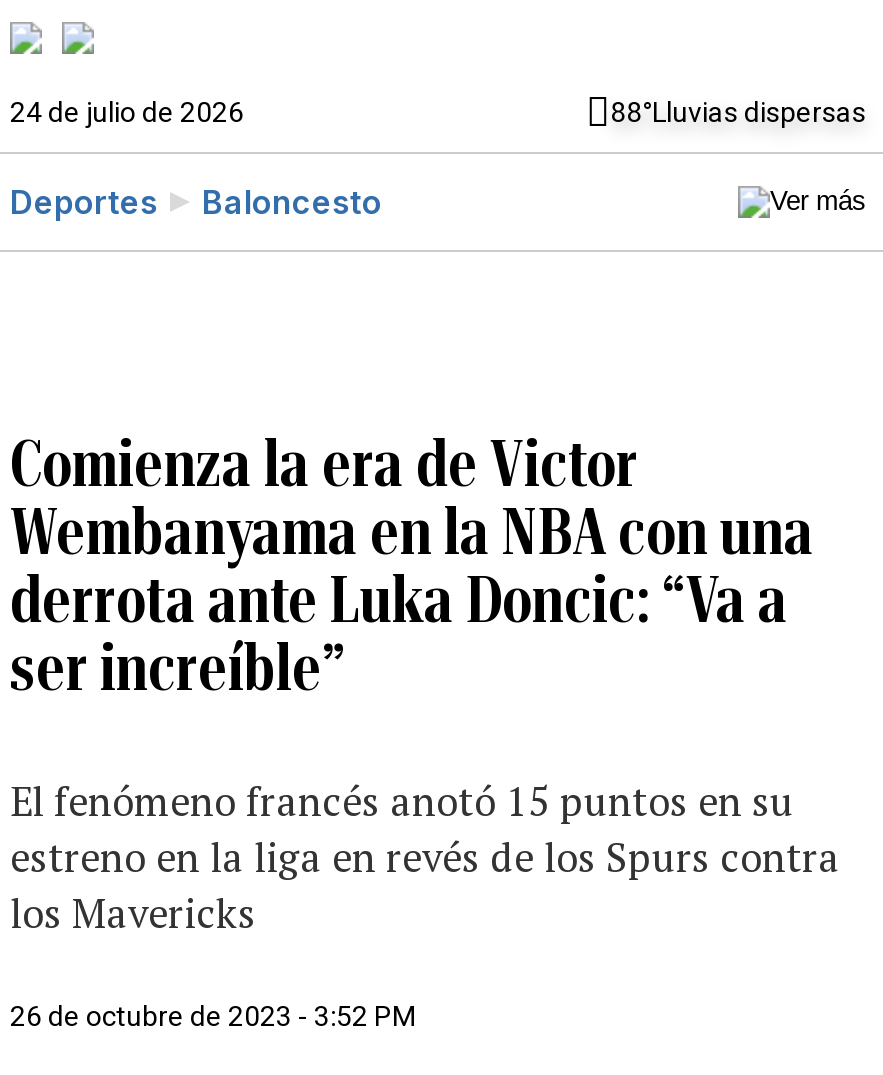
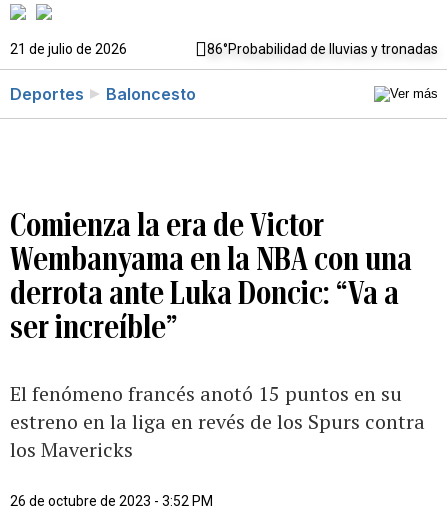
- 24 de julio de 2026
- 88°Lluvias dispersas
+ 21 de julio de 2026
+ 86°Probabilidad de lluvias y tronadas
